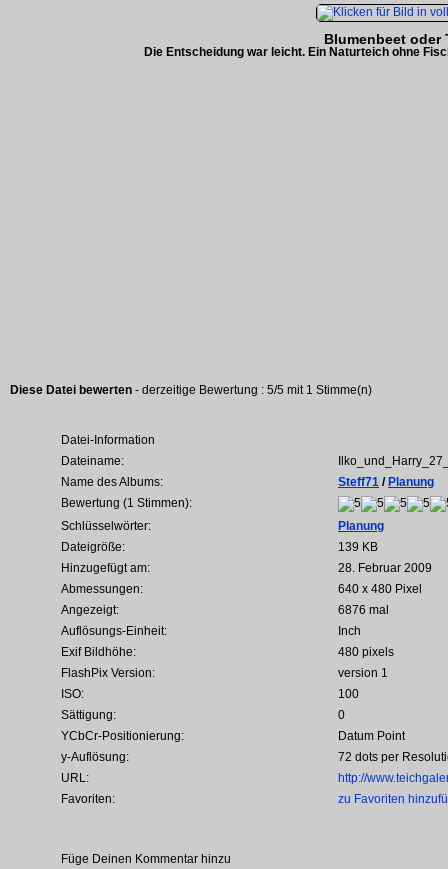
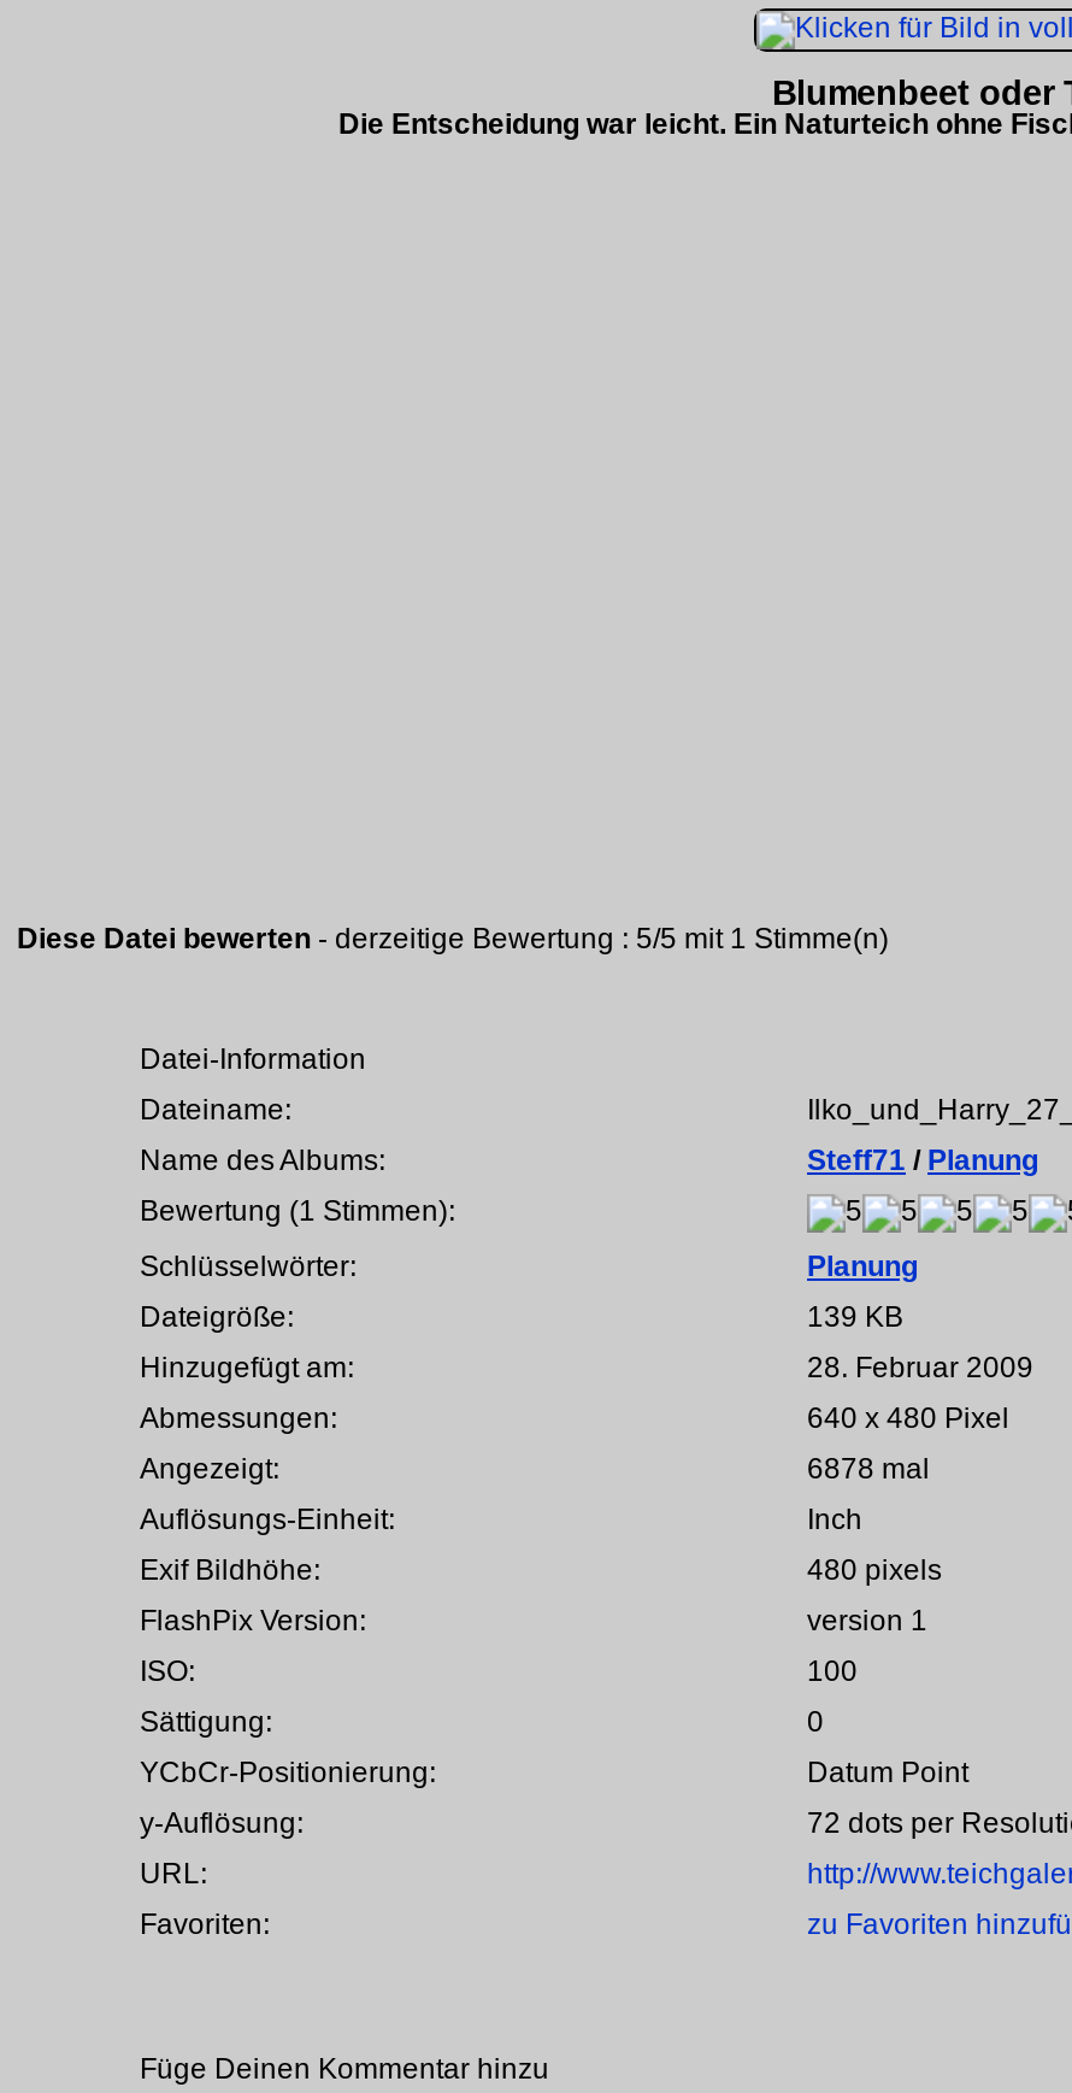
- 6876 mal
+ 6878 mal
